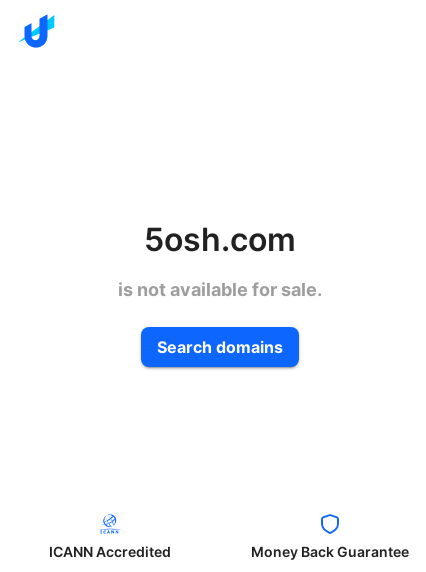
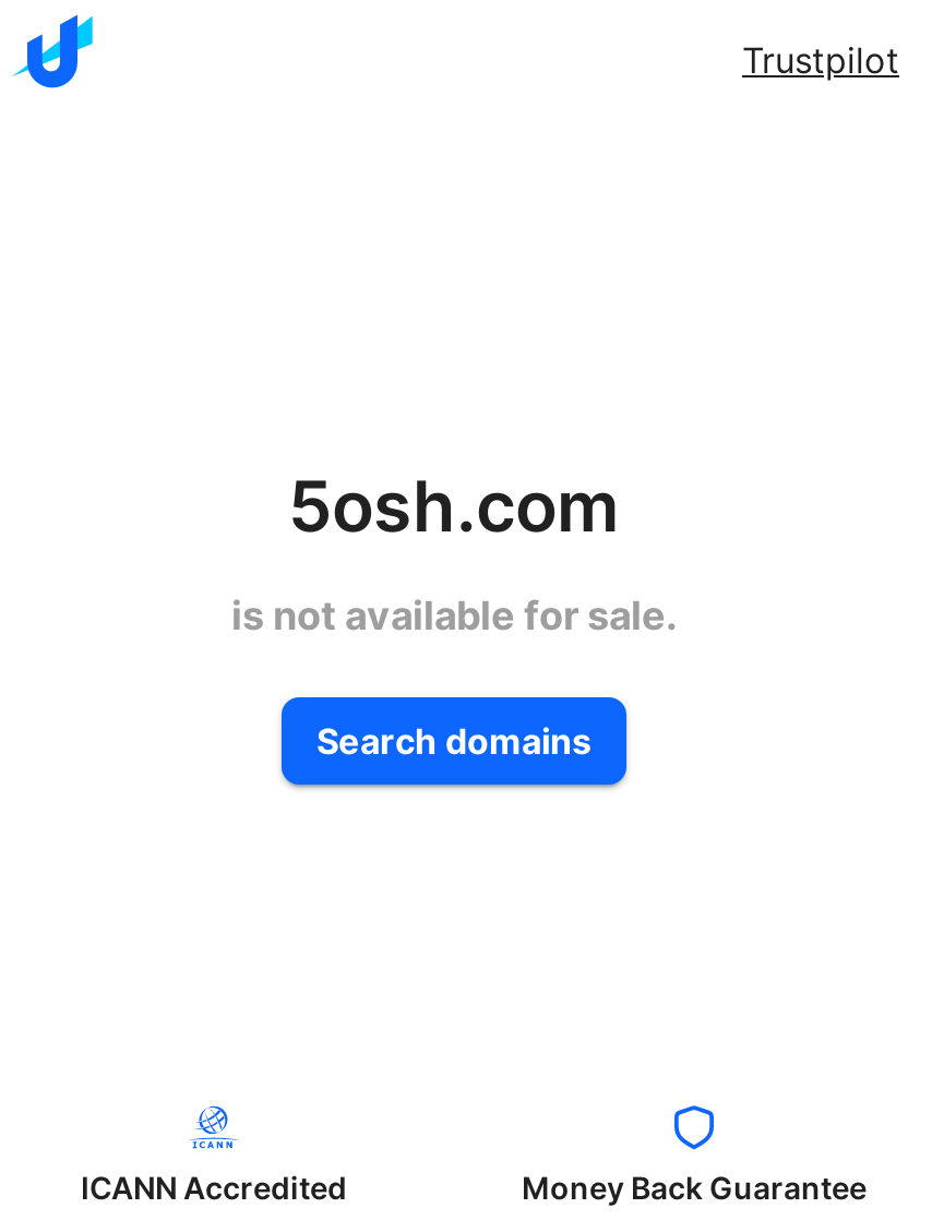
+ Trustpilot
